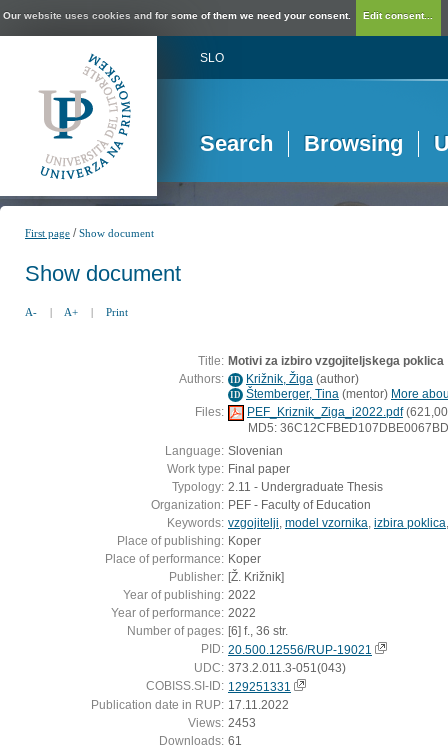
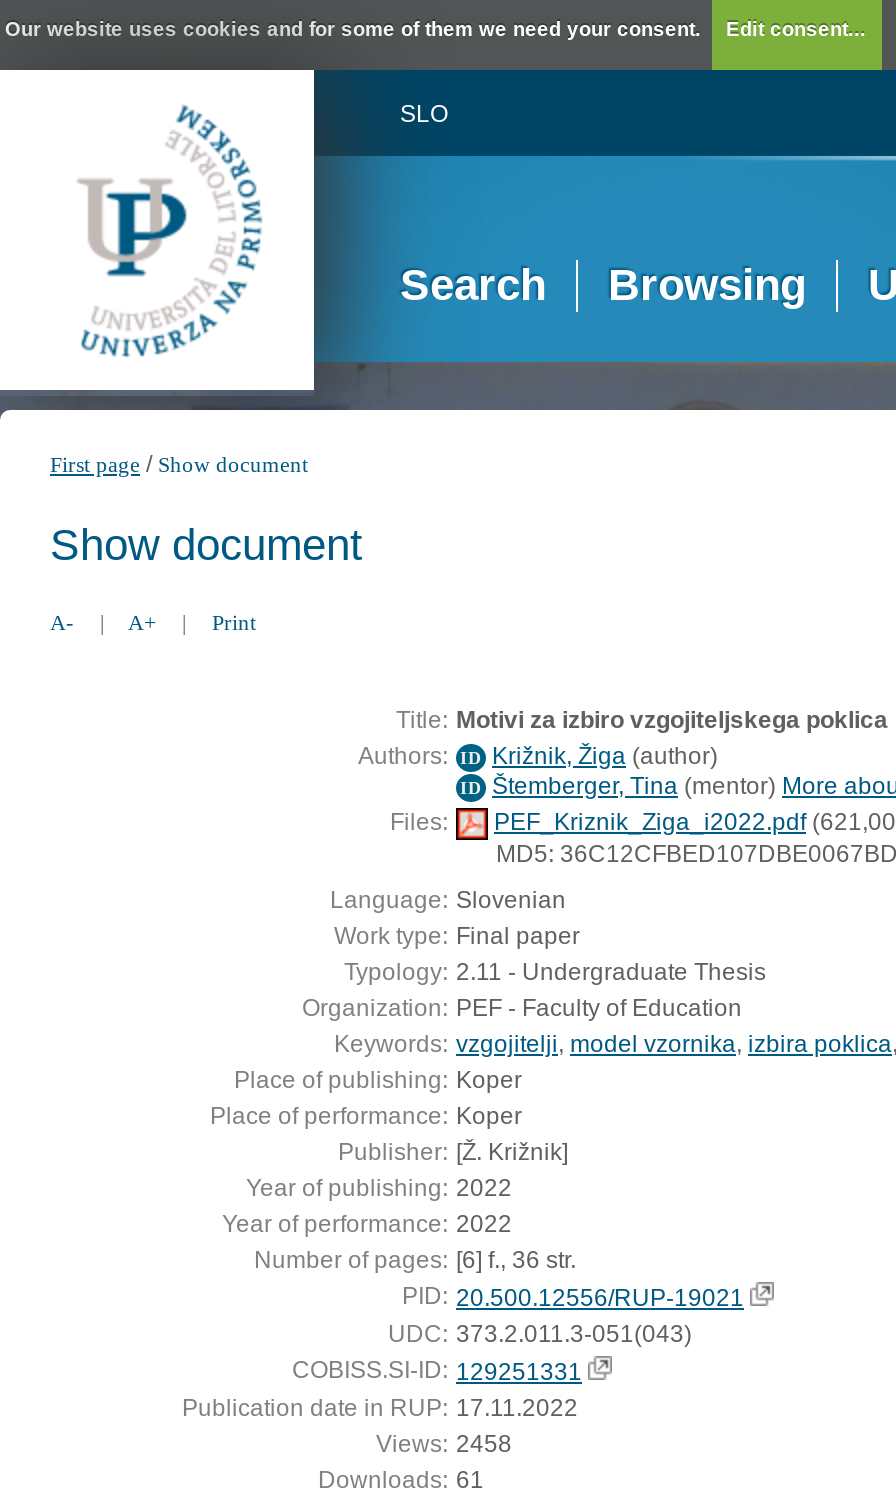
- Views: 2453
+ Views: 2458
